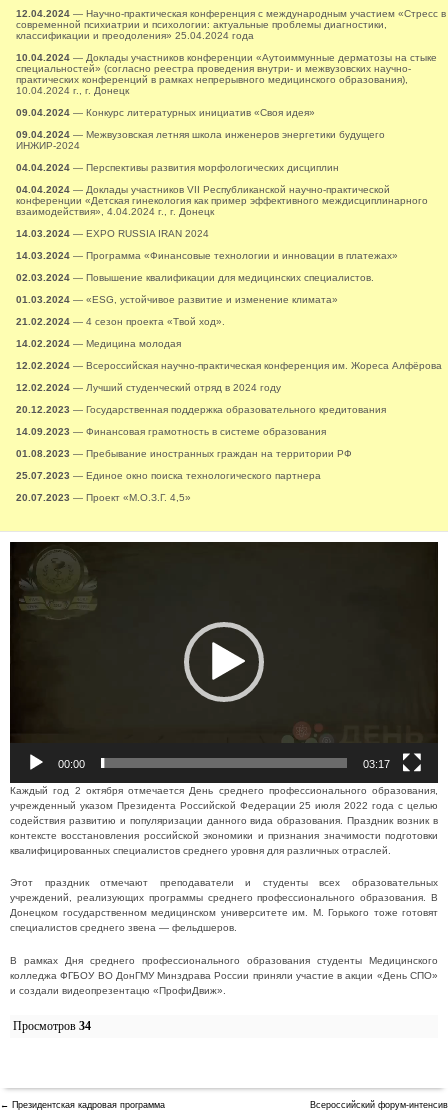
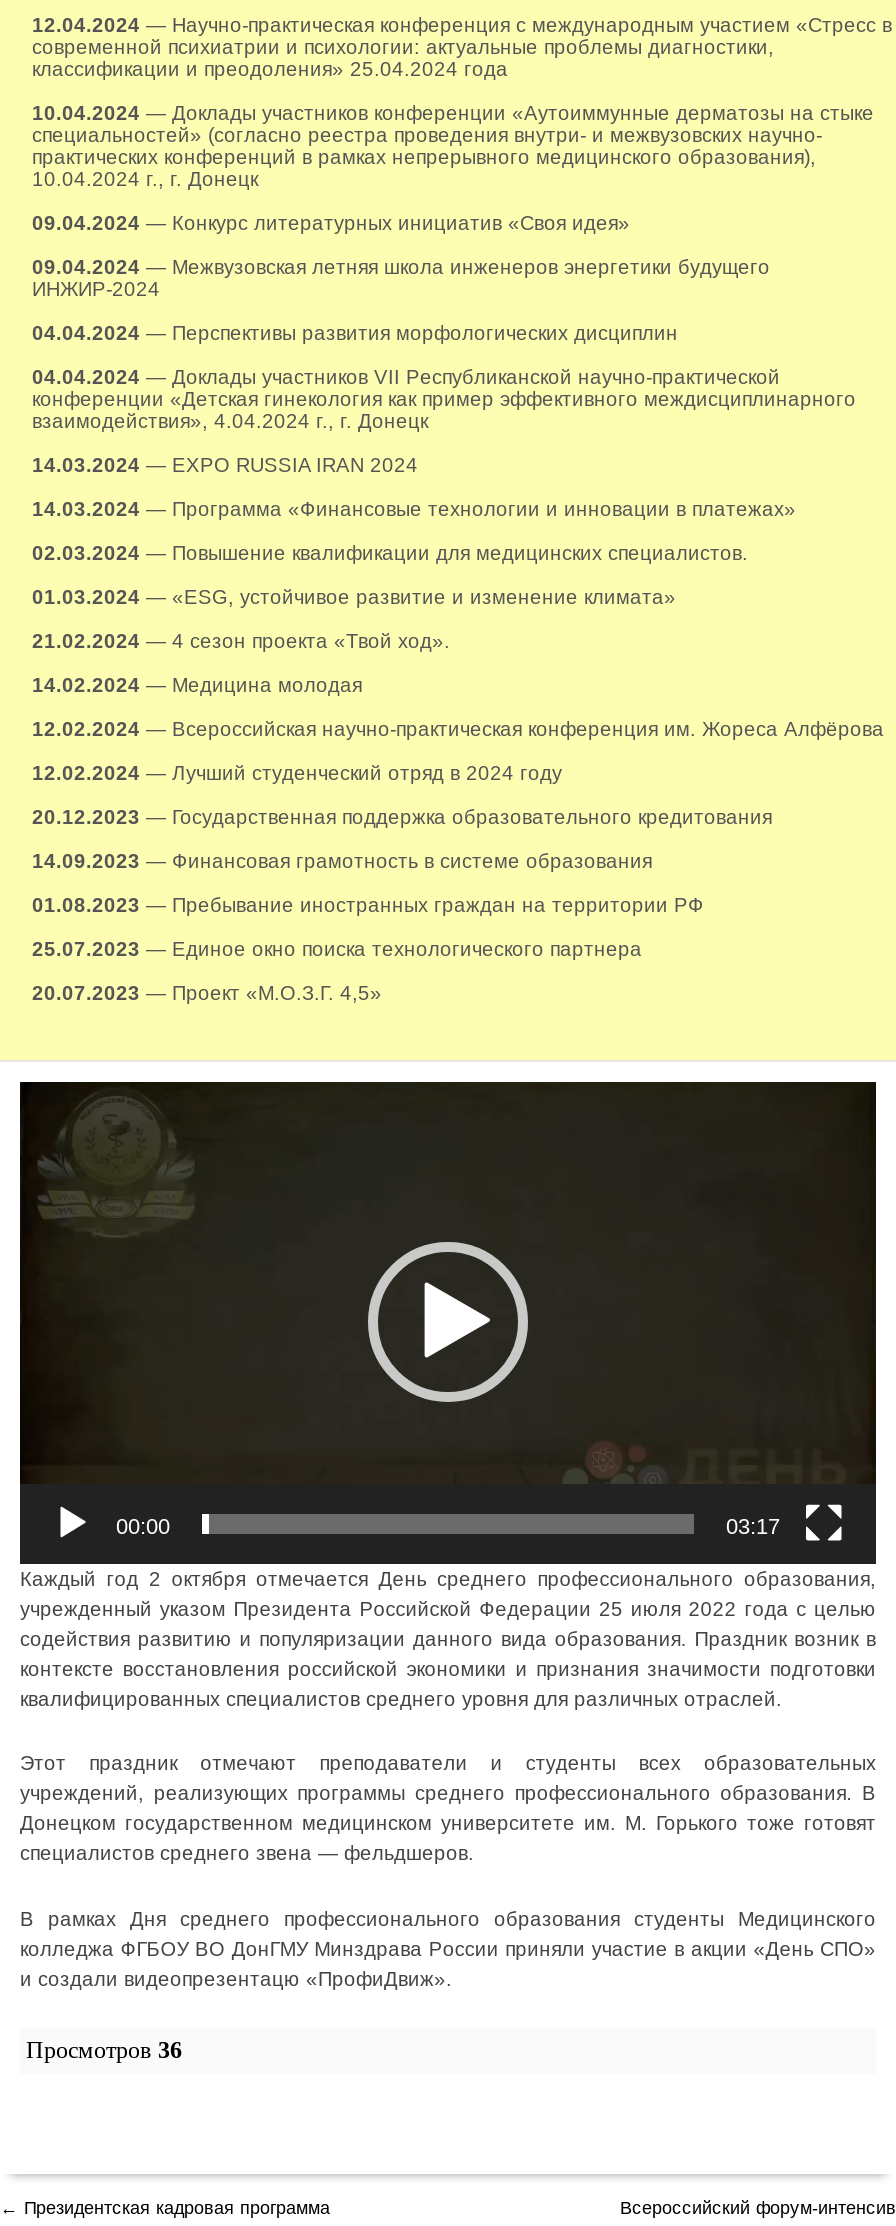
- Просмотров 34
+ Просмотров 36
